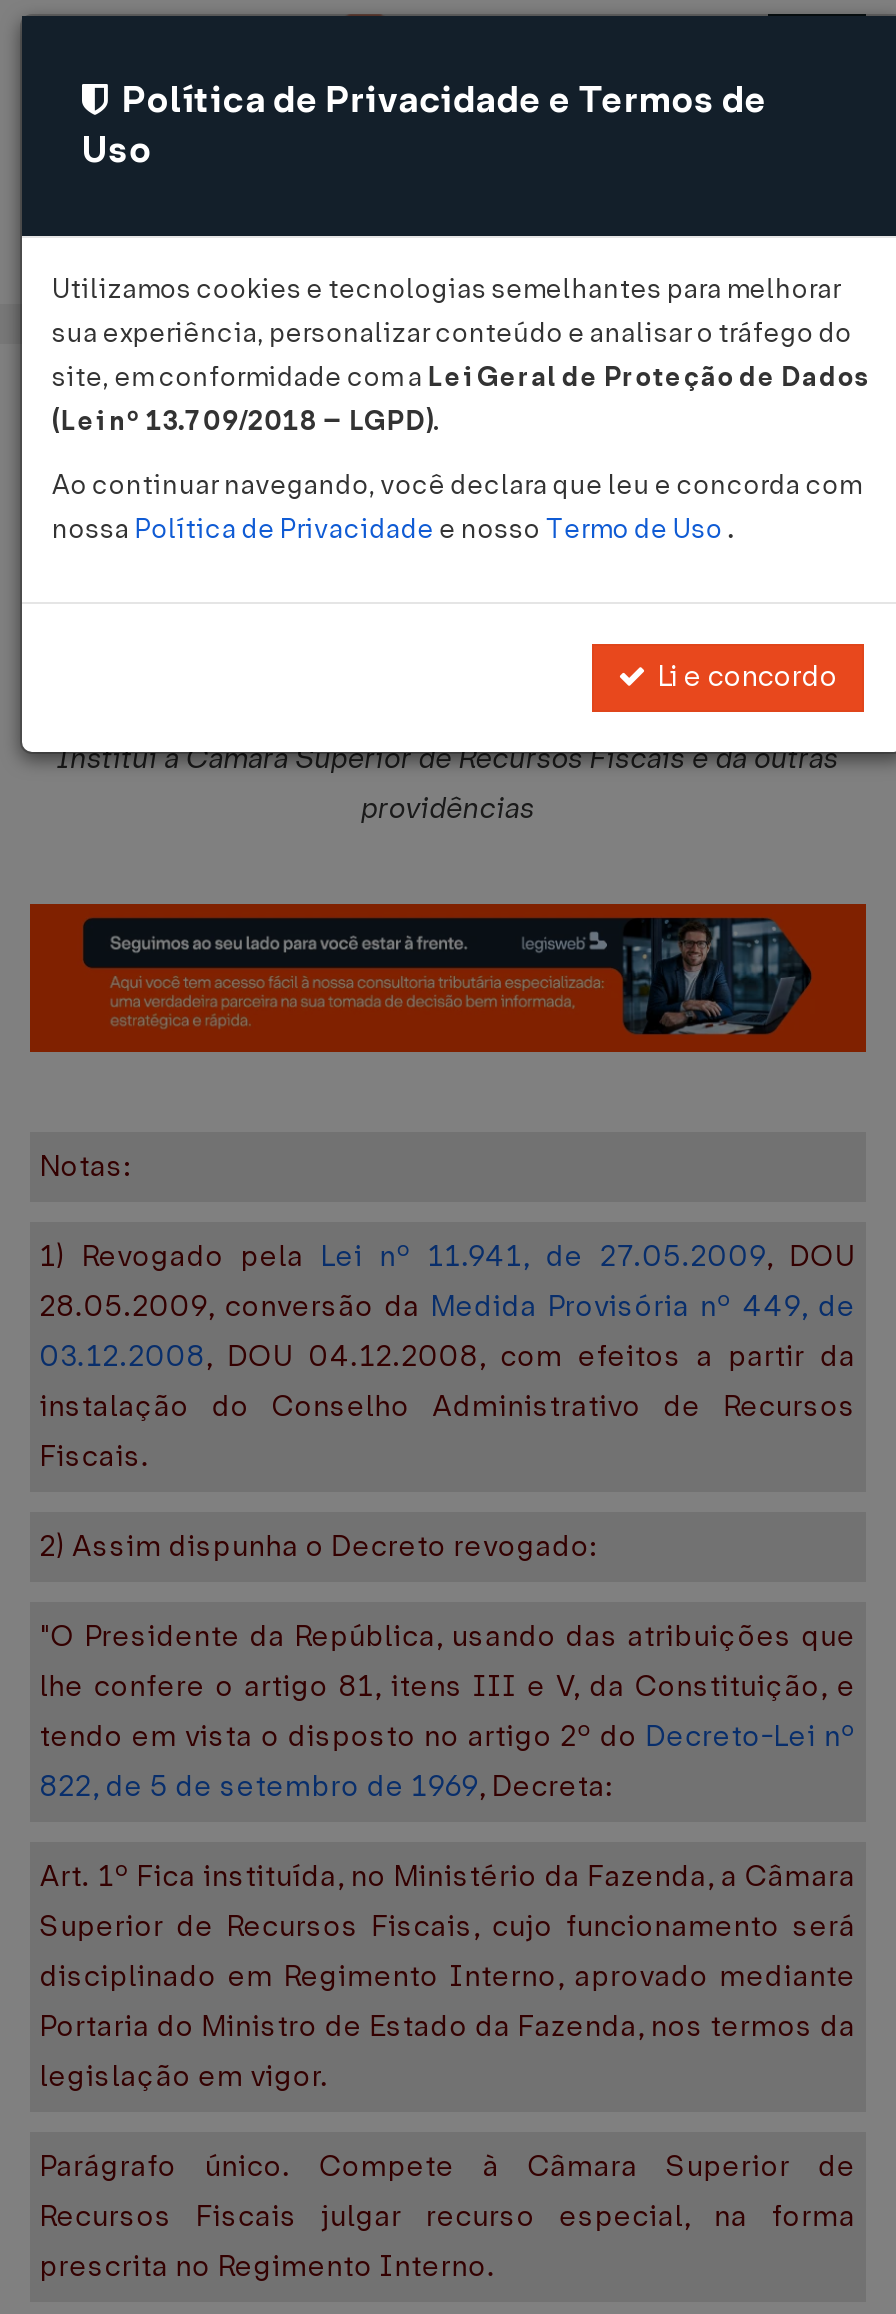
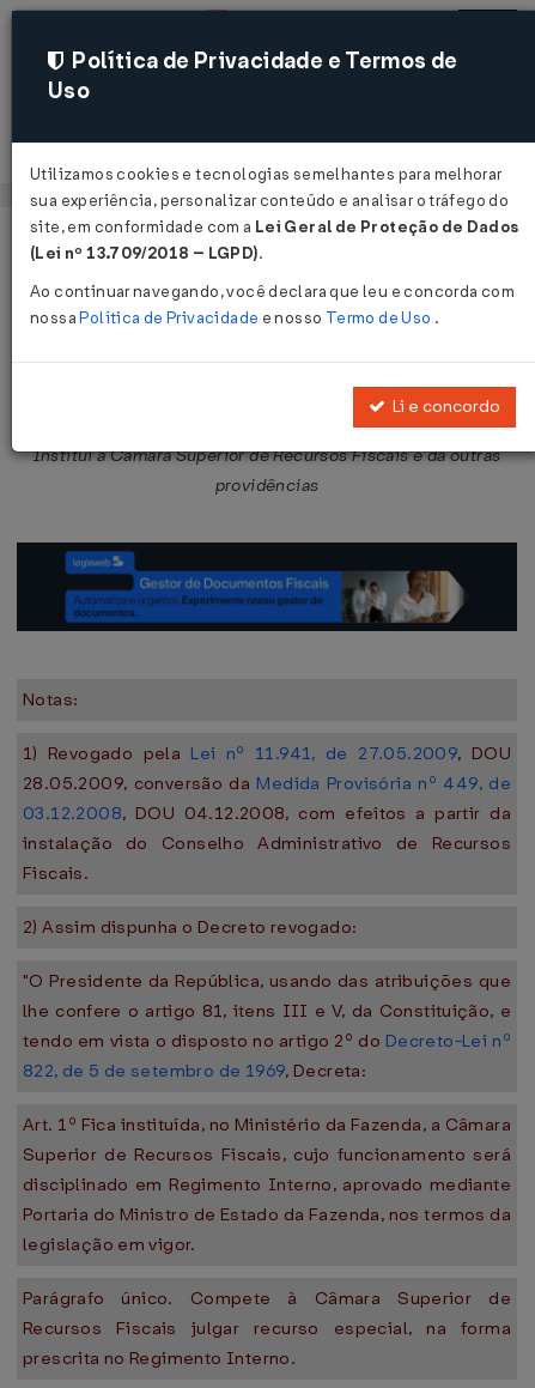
- [image]
+ [image]
